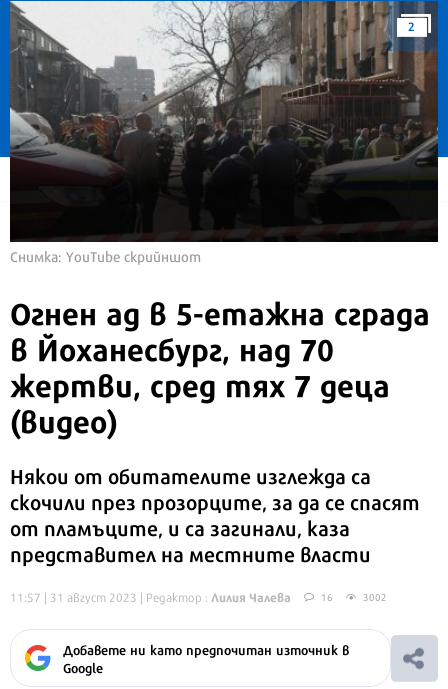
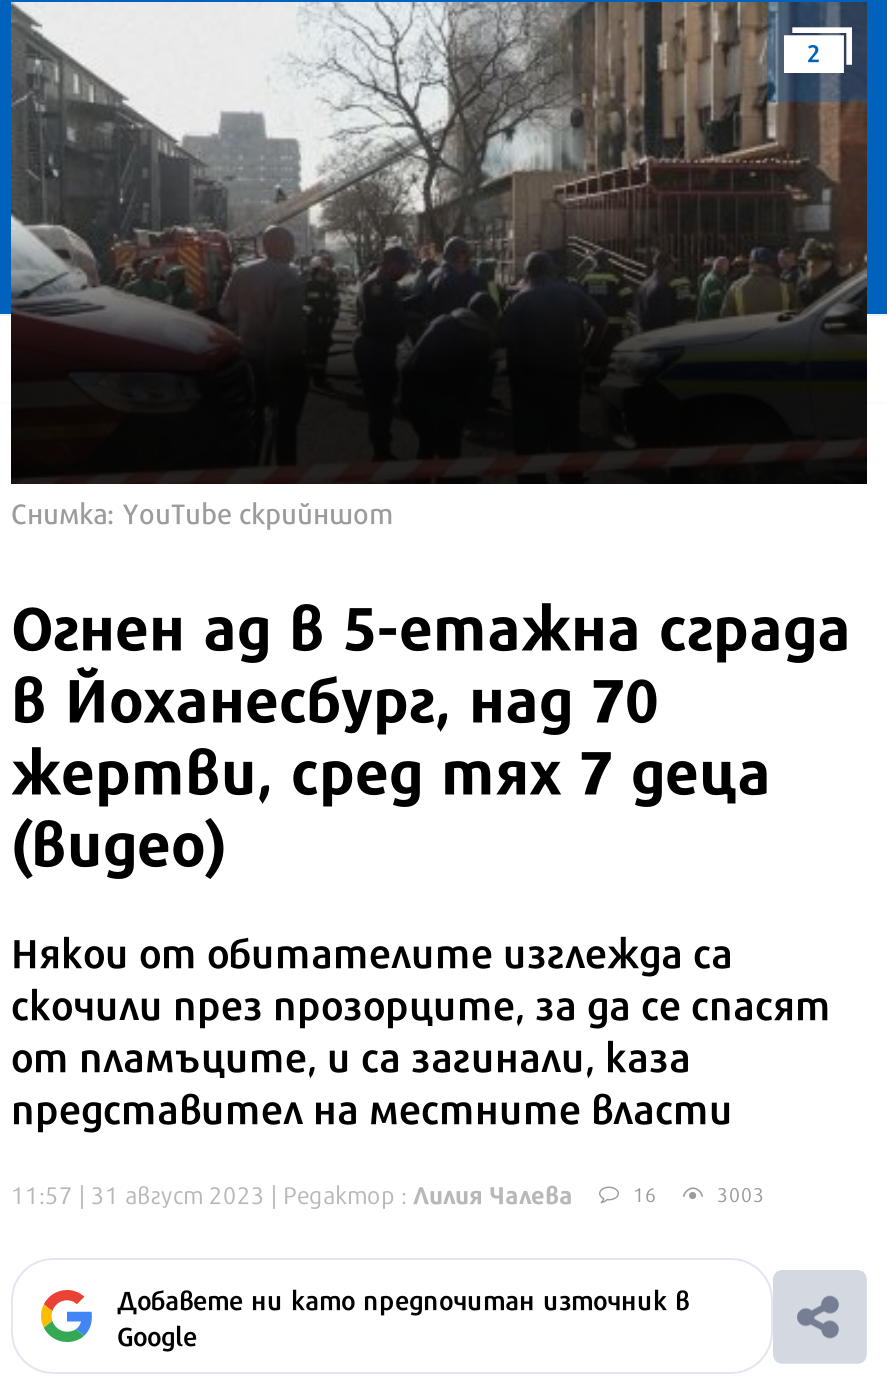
- 3002
+ 3003
